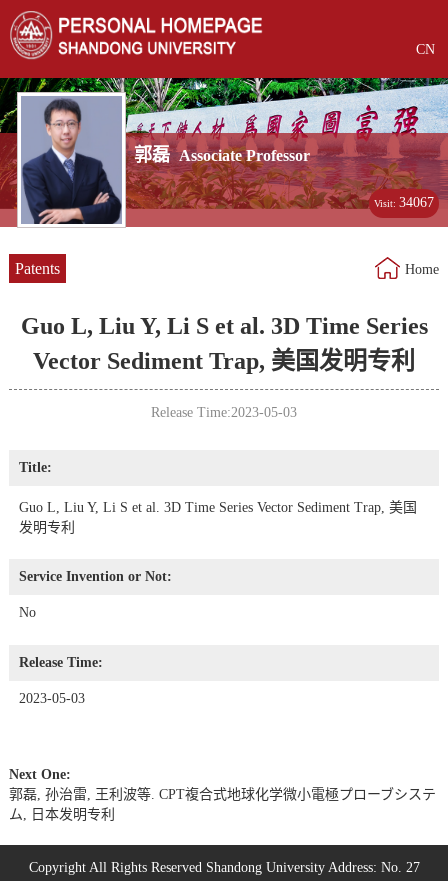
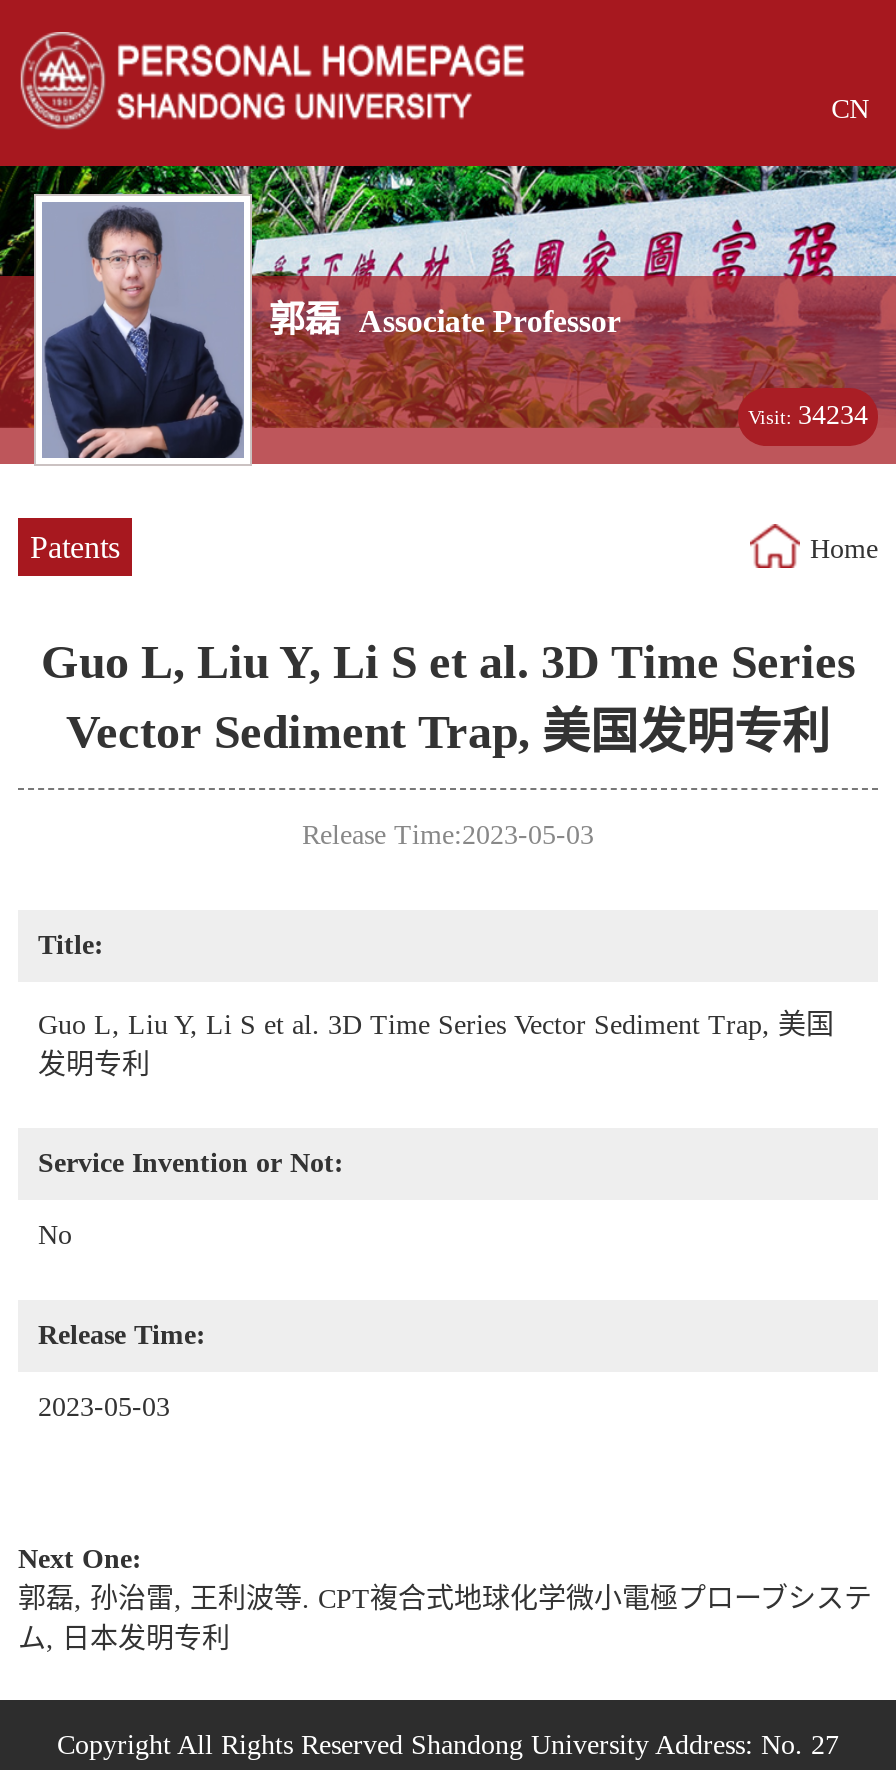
- Visit: 34067
+ Visit: 34234
